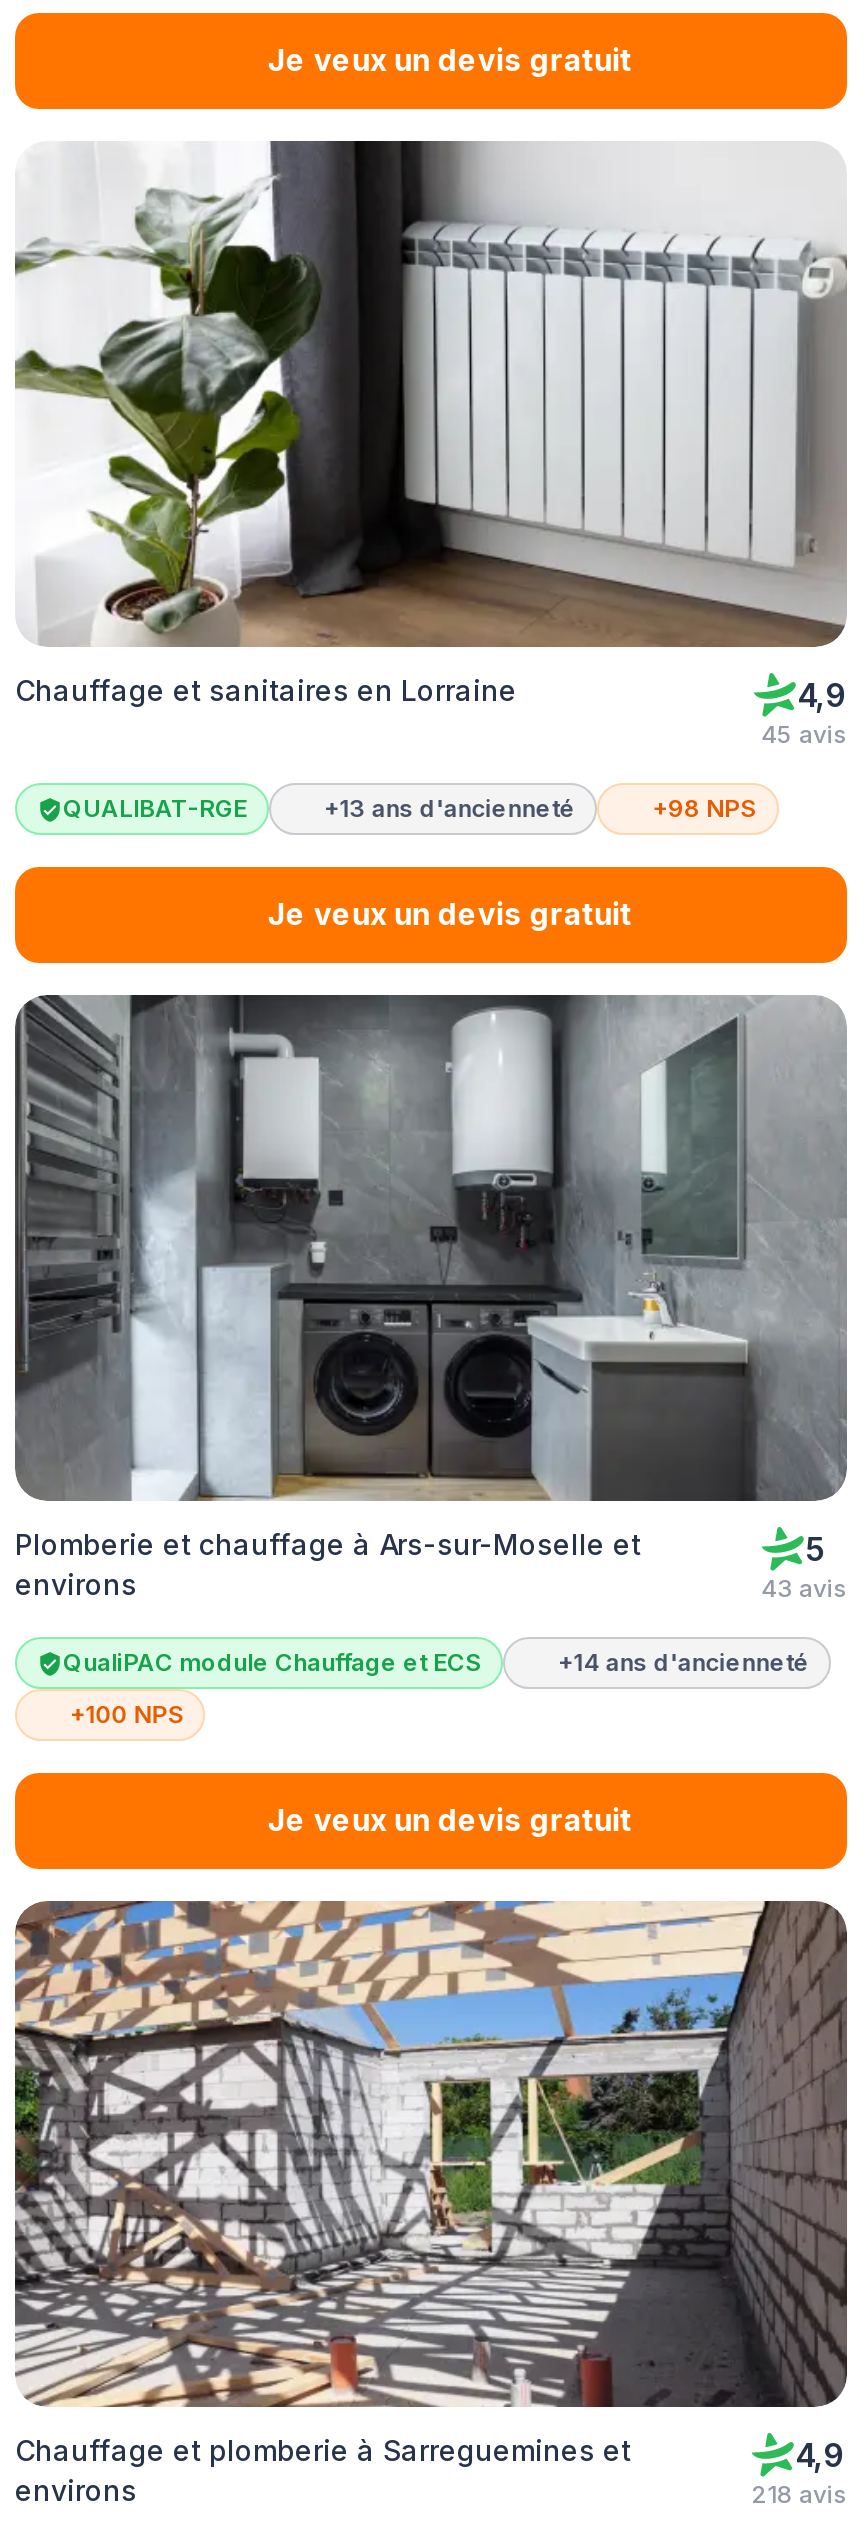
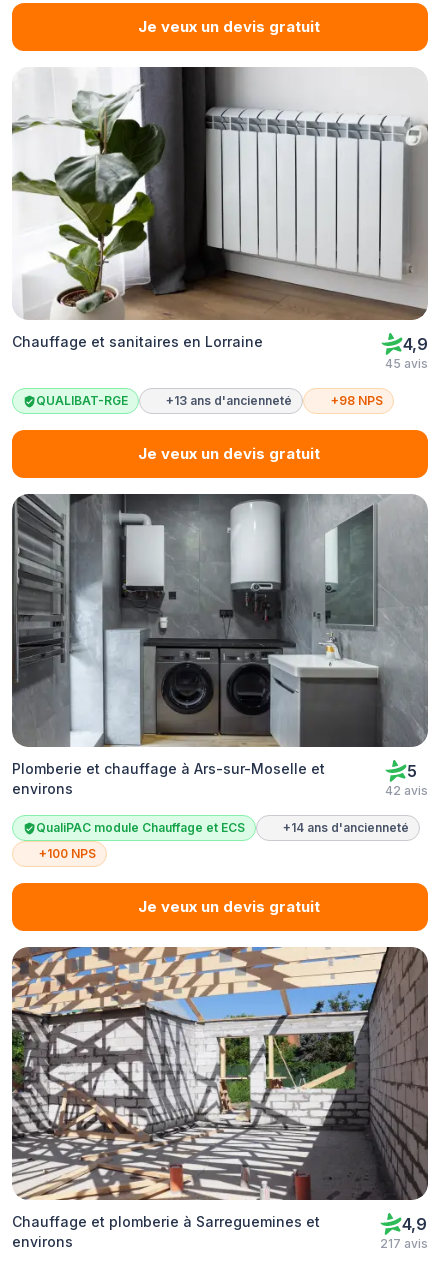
- 43 avis
+ 42 avis

- 218 avis
+ 217 avis
